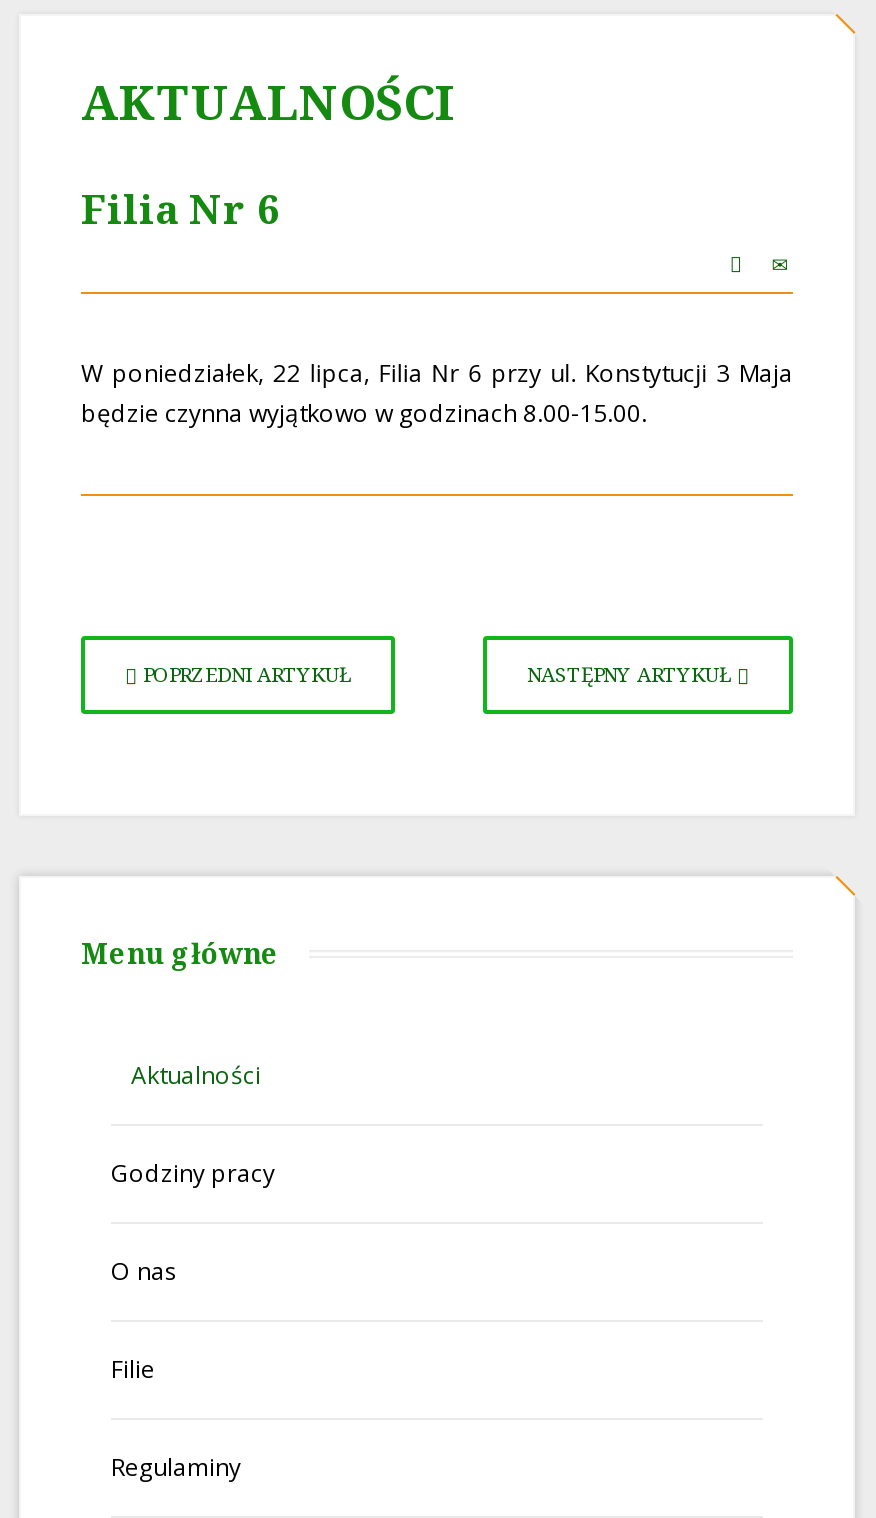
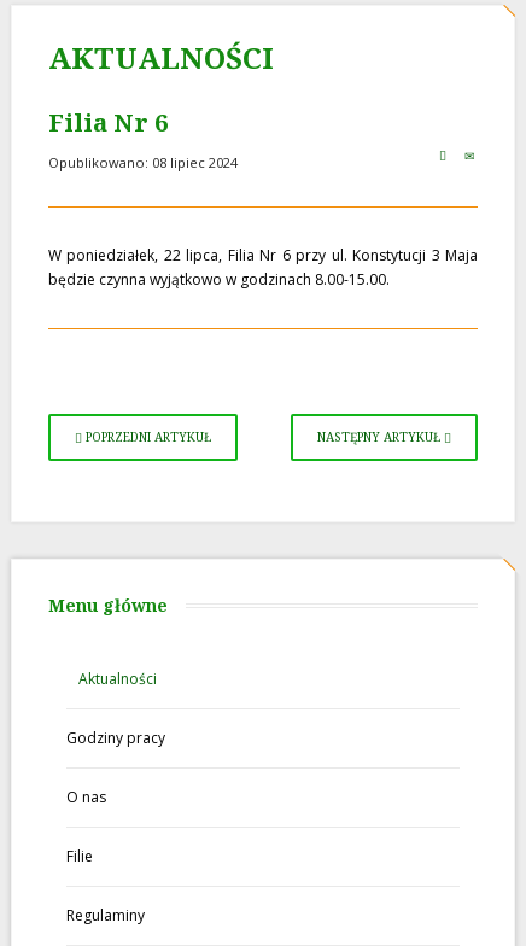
+ Opublikowano: 08 lipiec 2024
